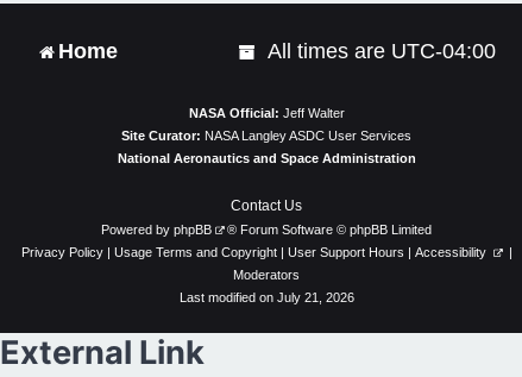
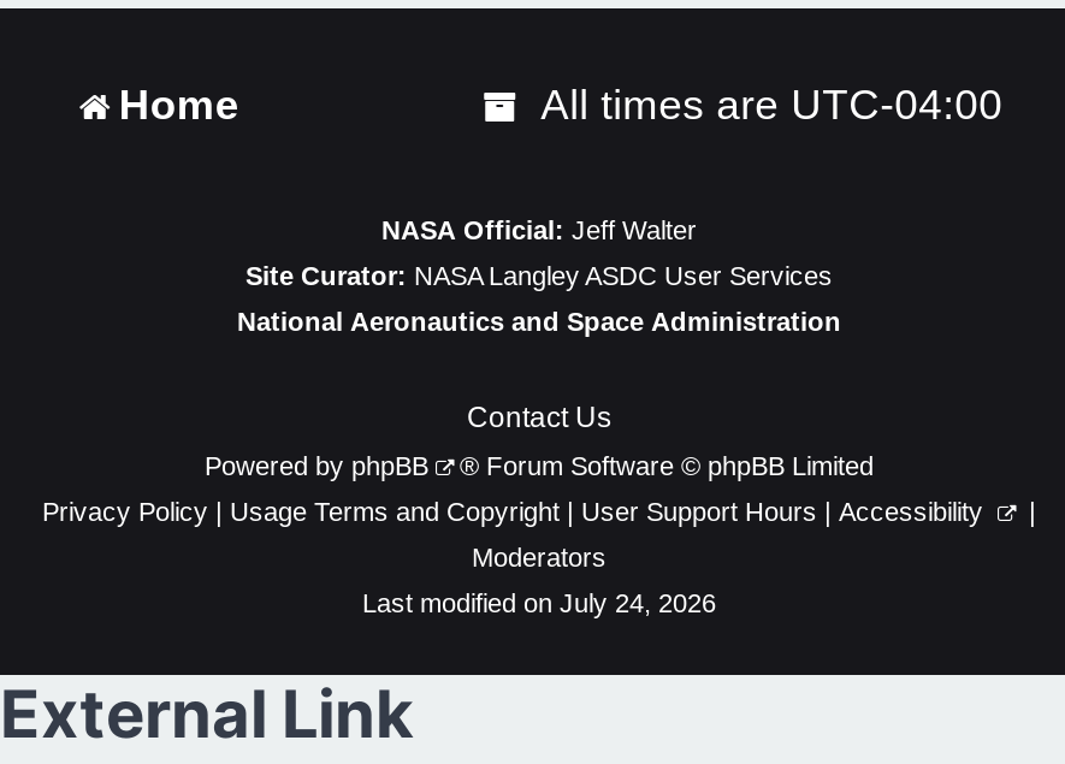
- Last modified on July 21, 2026
+ Last modified on July 24, 2026
